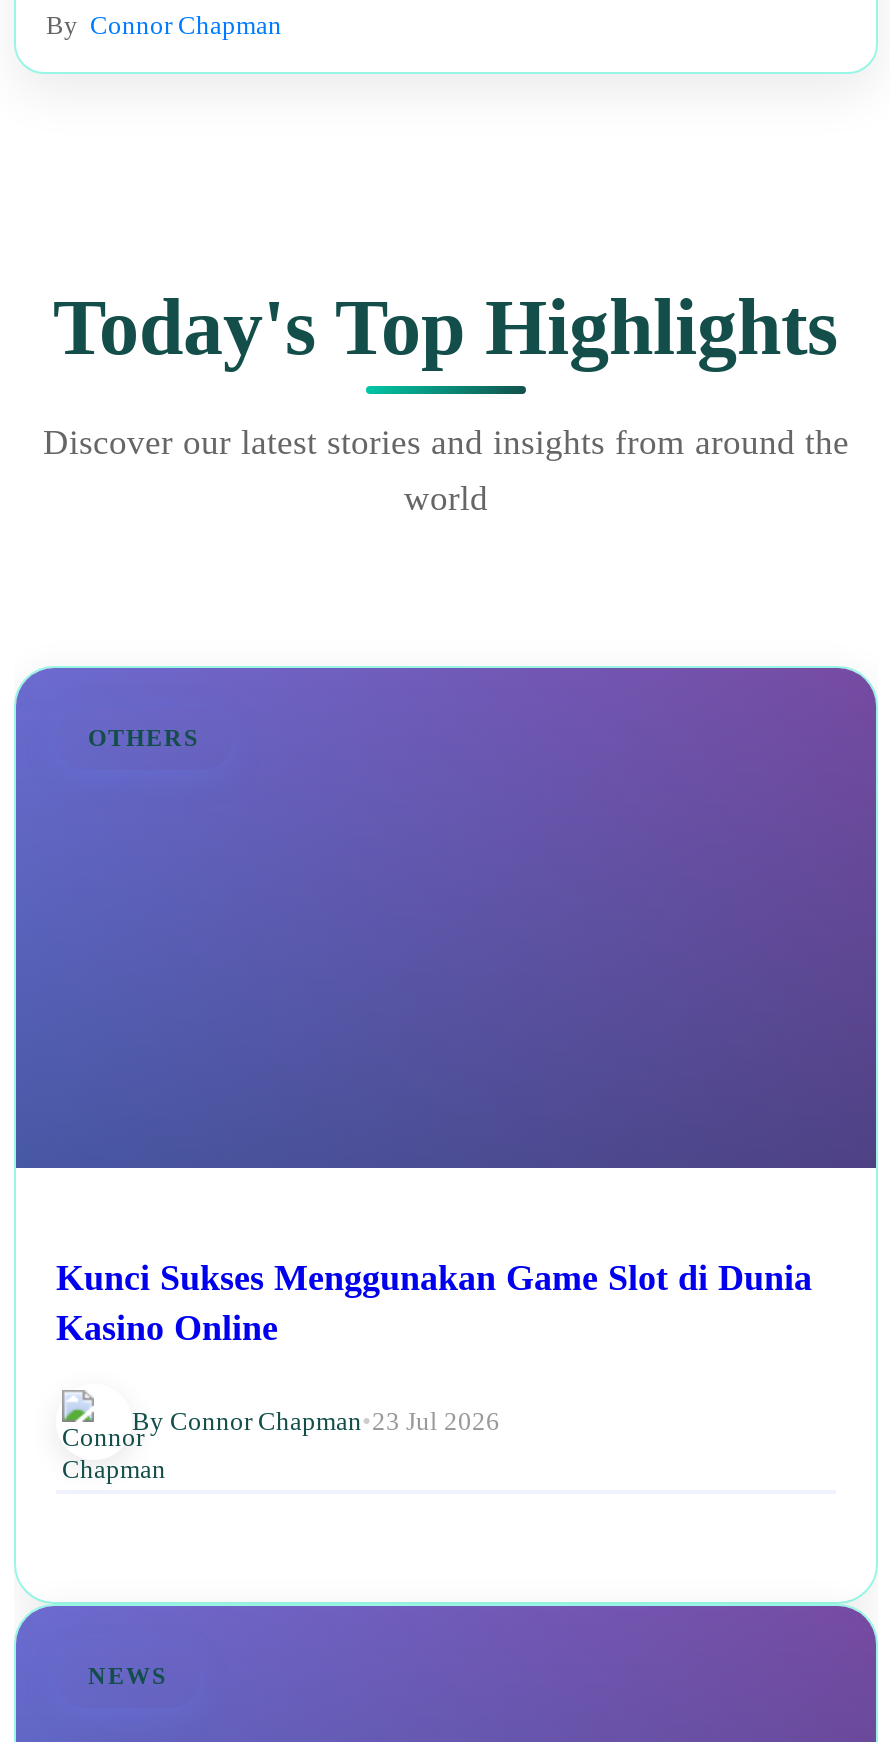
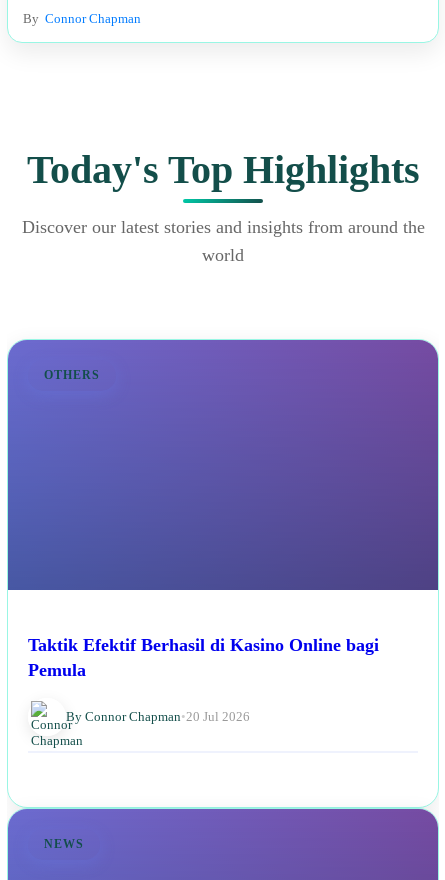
- Kunci Sukses Menggunakan Game Slot di Dunia
- Kasino Online
+ Taktik Efektif Berhasil di Kasino Online bagi
+ Pemula

- By Connor Chapman • 23 Jul 2026
+ By Connor Chapman • 20 Jul 2026
